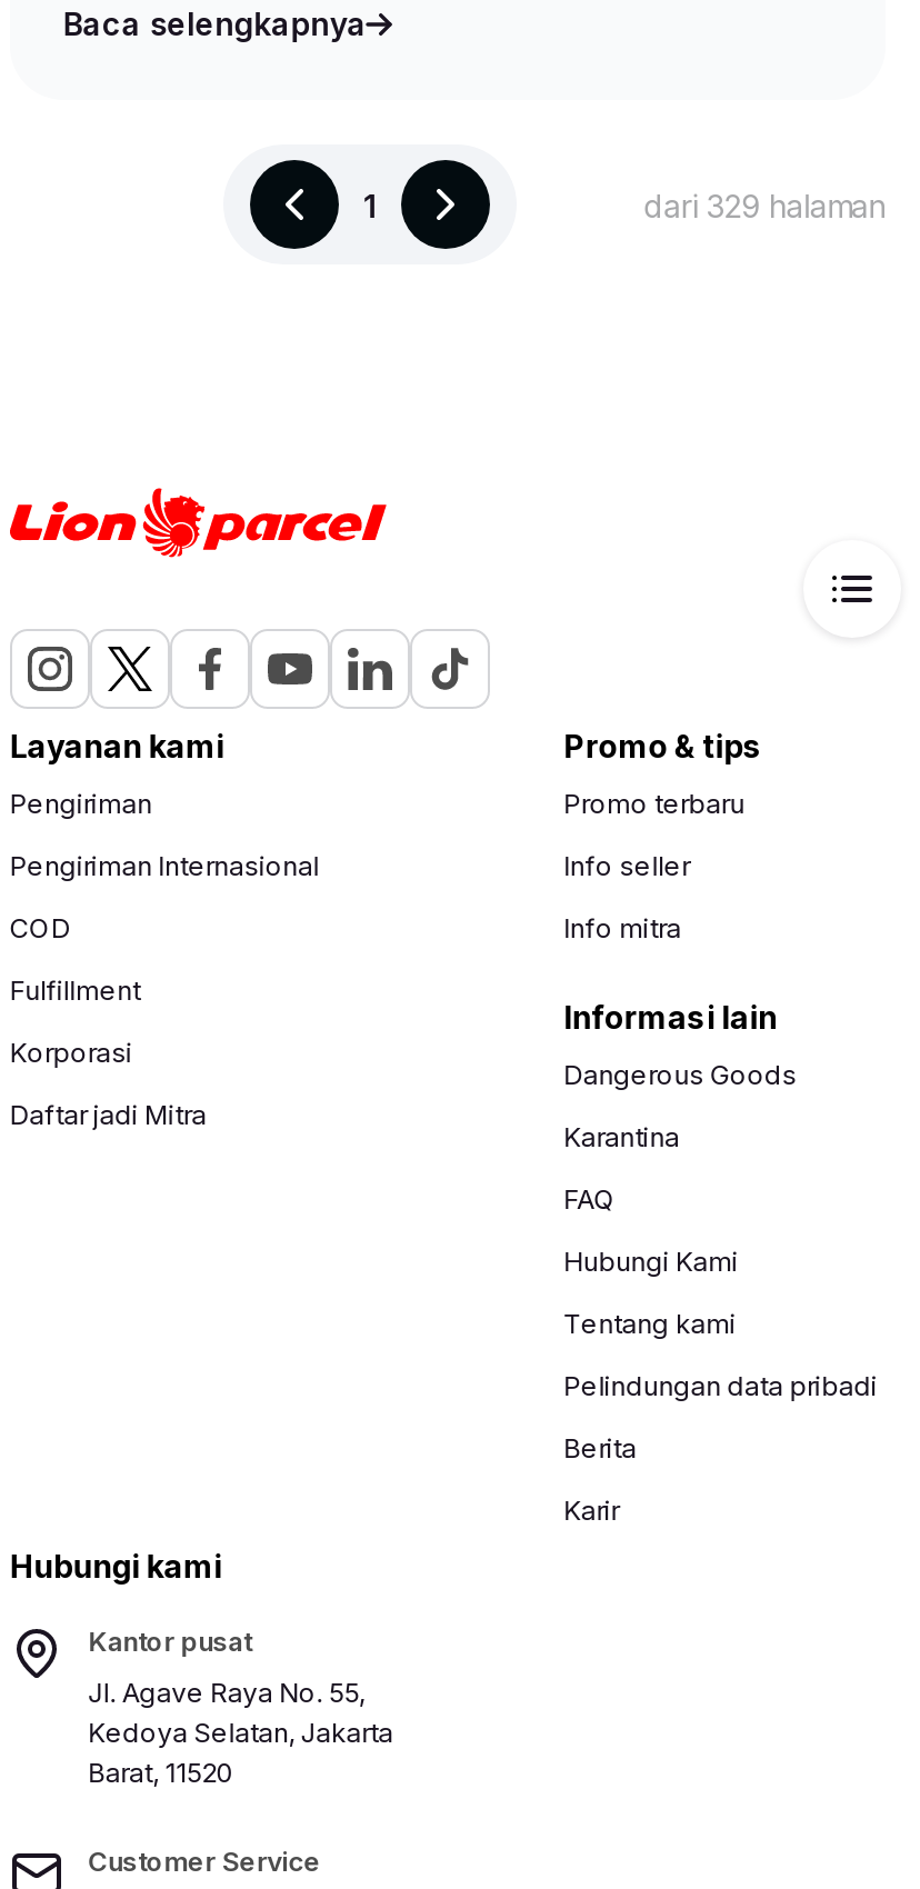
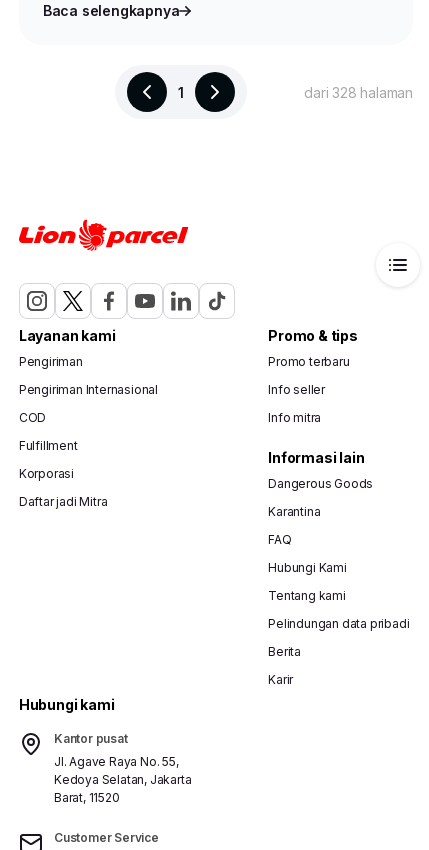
- dari 329 halaman
+ dari 328 halaman
